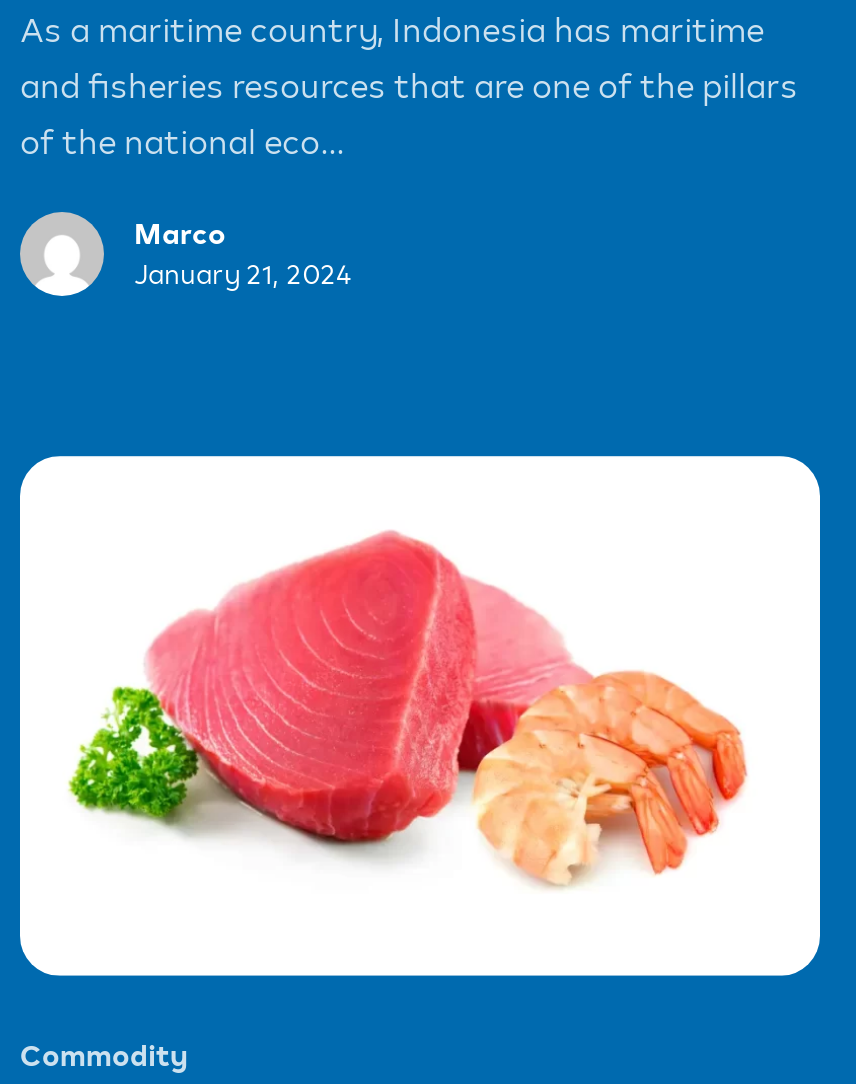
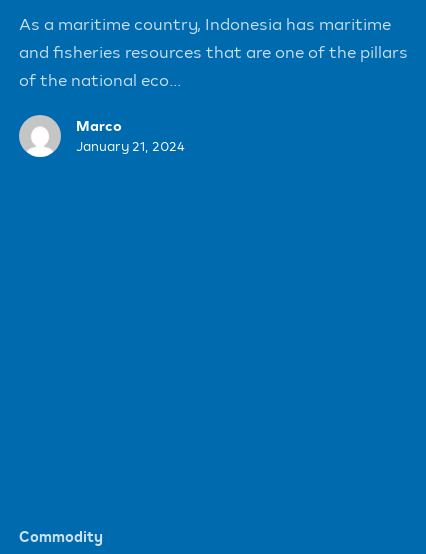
- [image]
